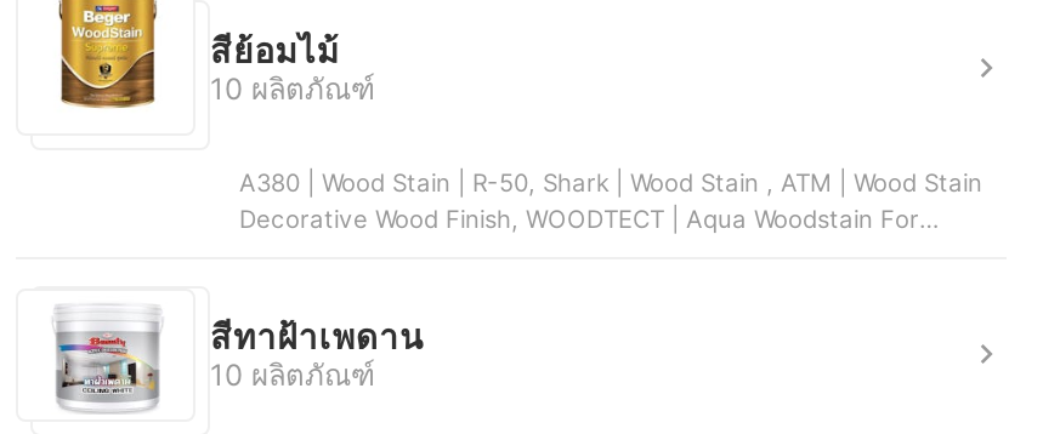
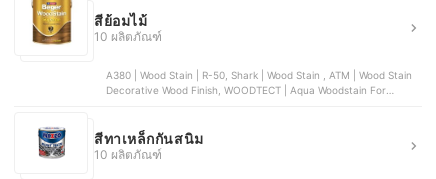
- [image]
- สีทาฝ้าเพดาน
+ [image]
+ สีทาเหล็กกันสนิม
